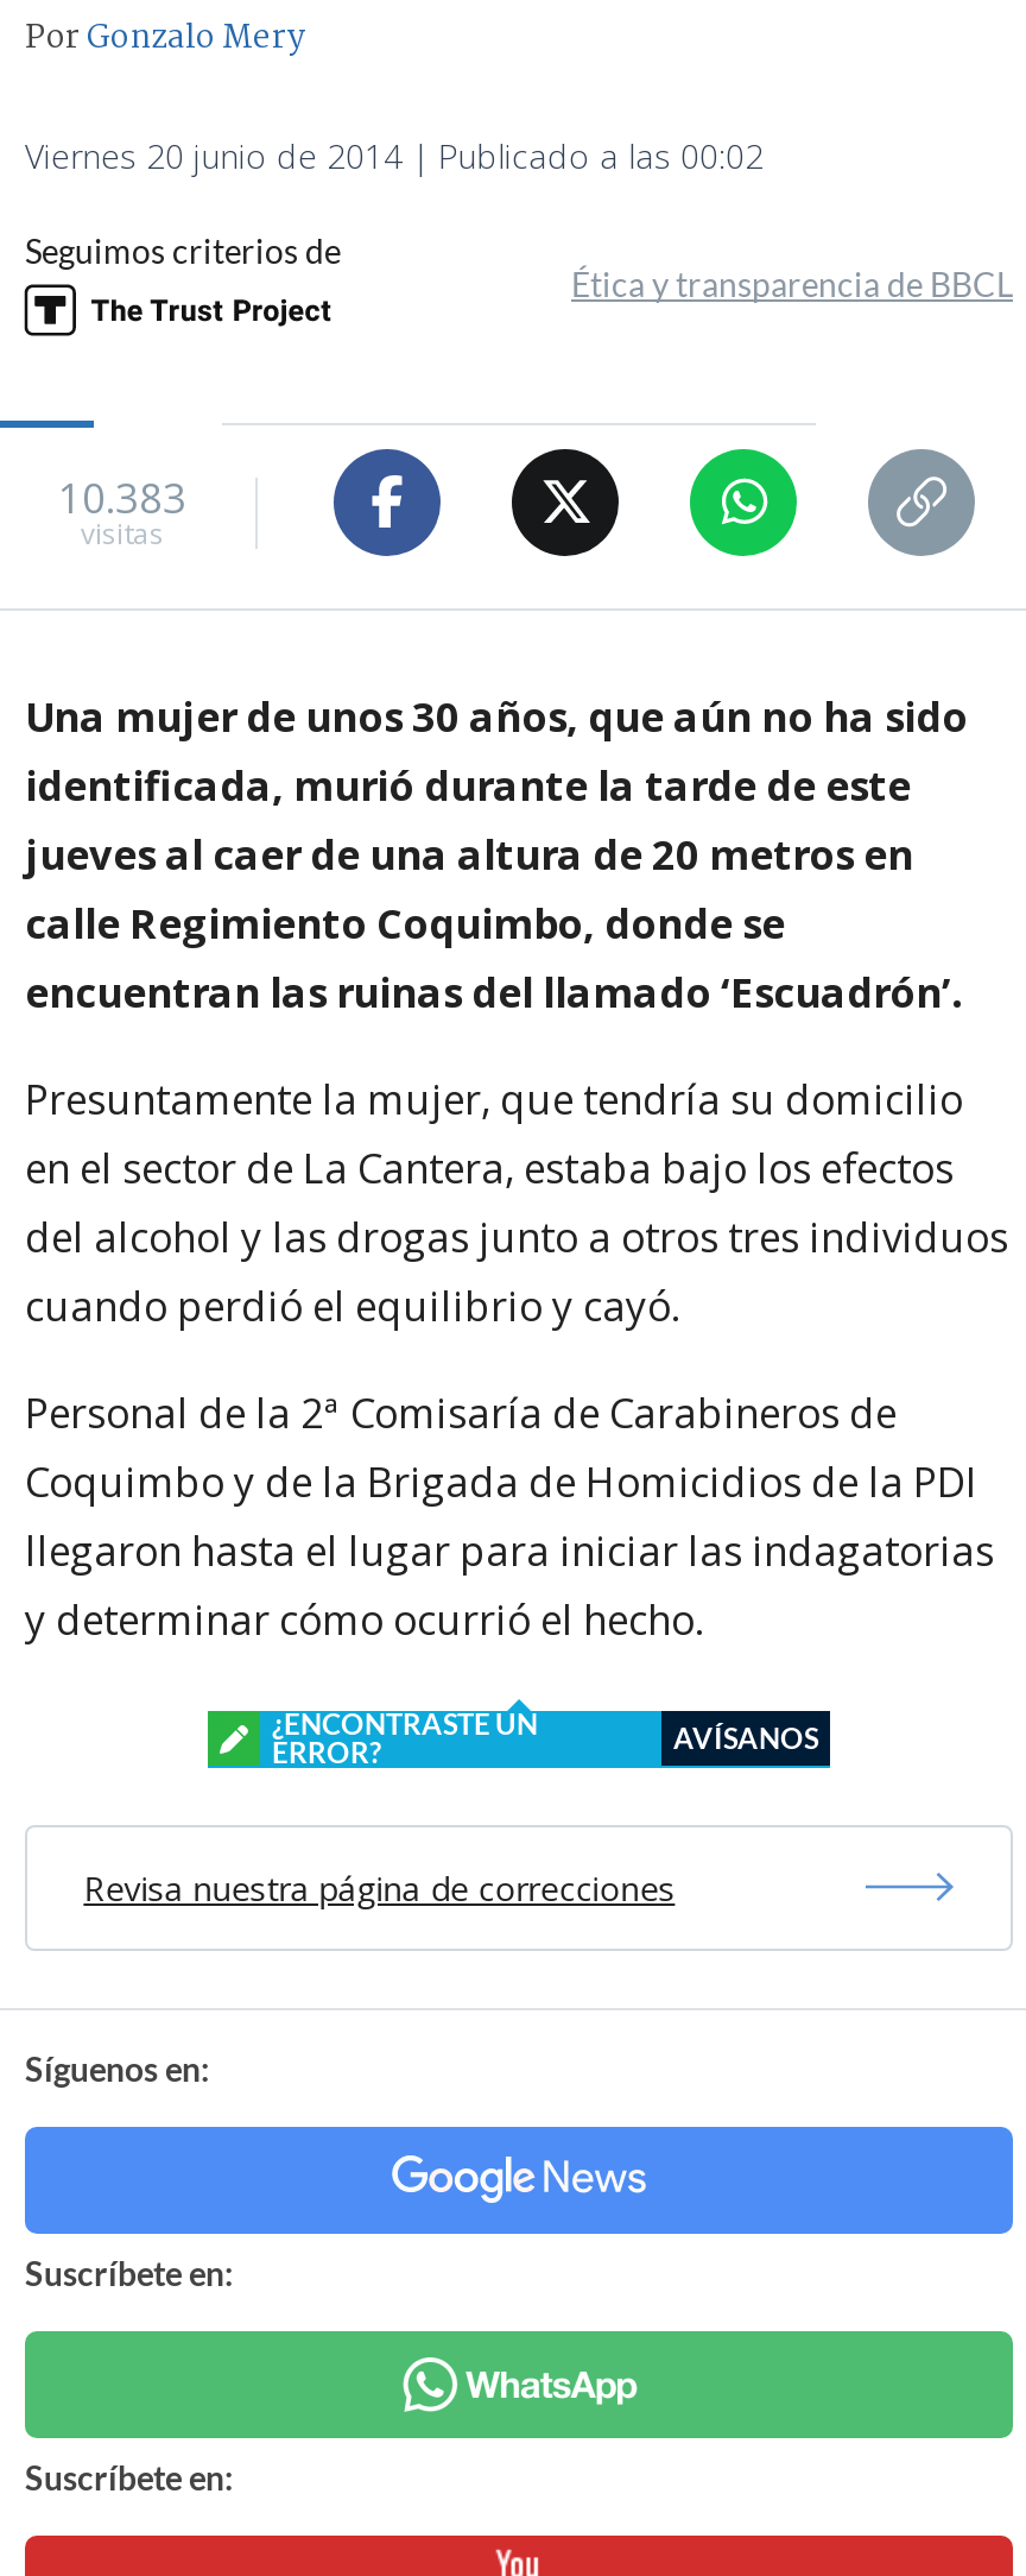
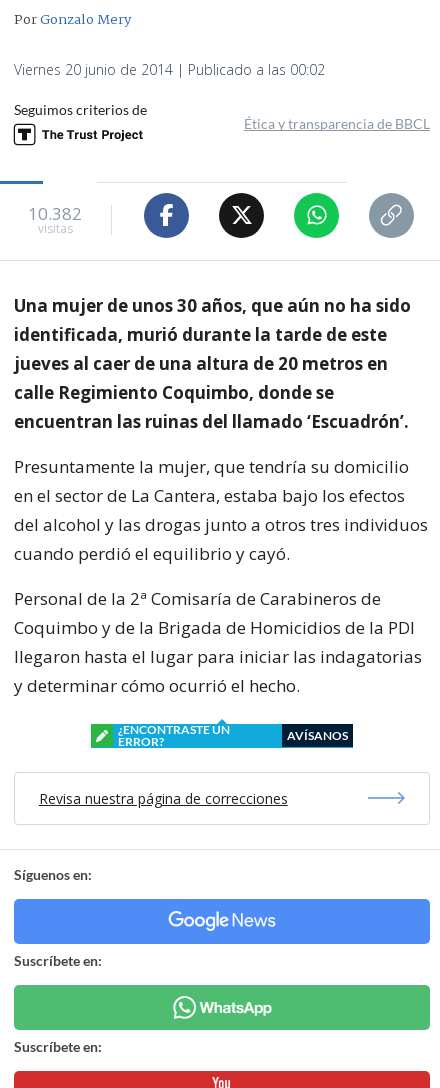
- 10.383
+ 10.382
